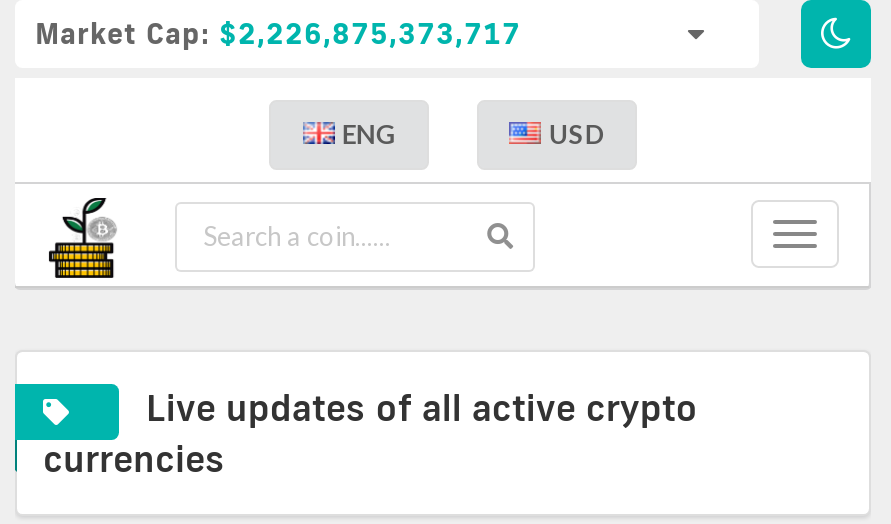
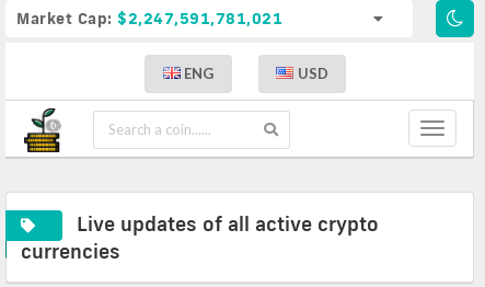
- Market Cap: $2,226,875,373,717
+ Market Cap: $2,247,591,781,021
